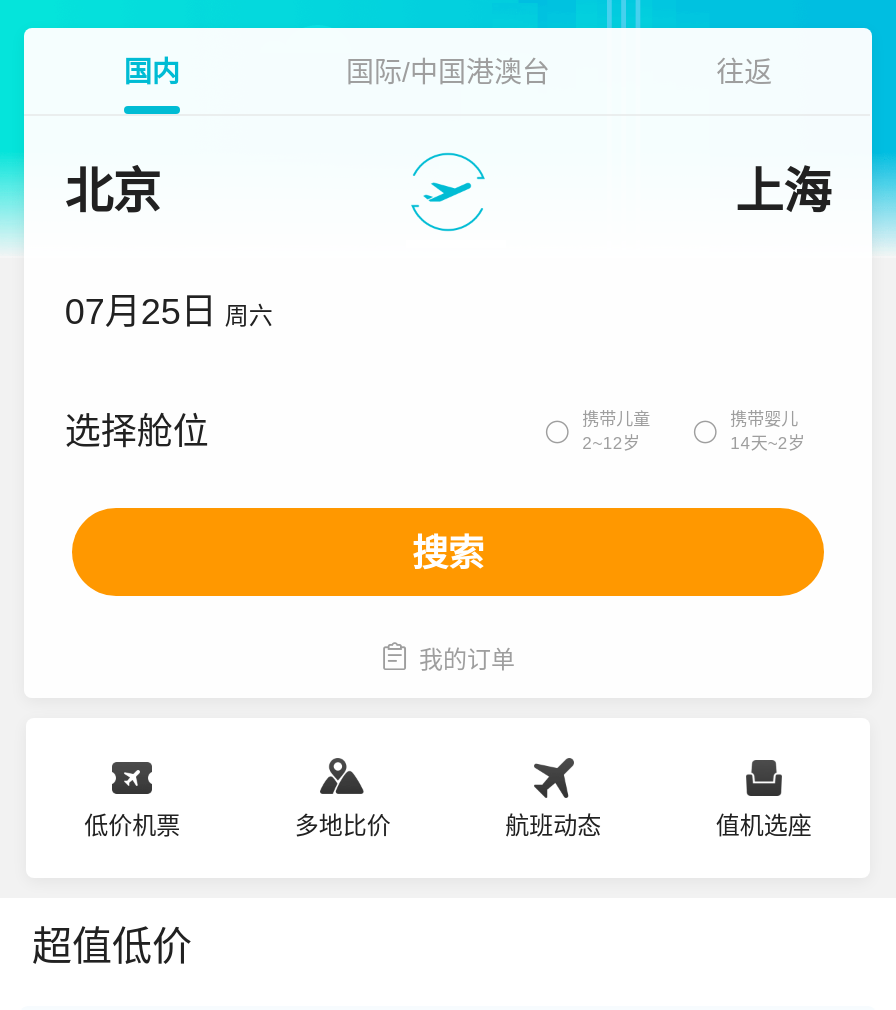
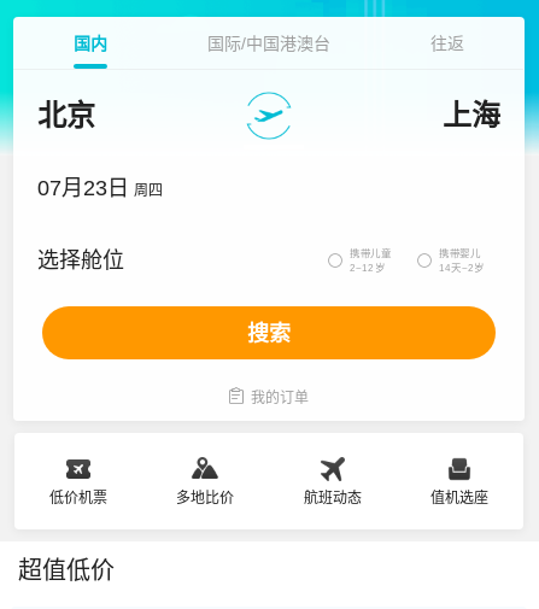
- 07月25日 周六
+ 07月23日 周四
